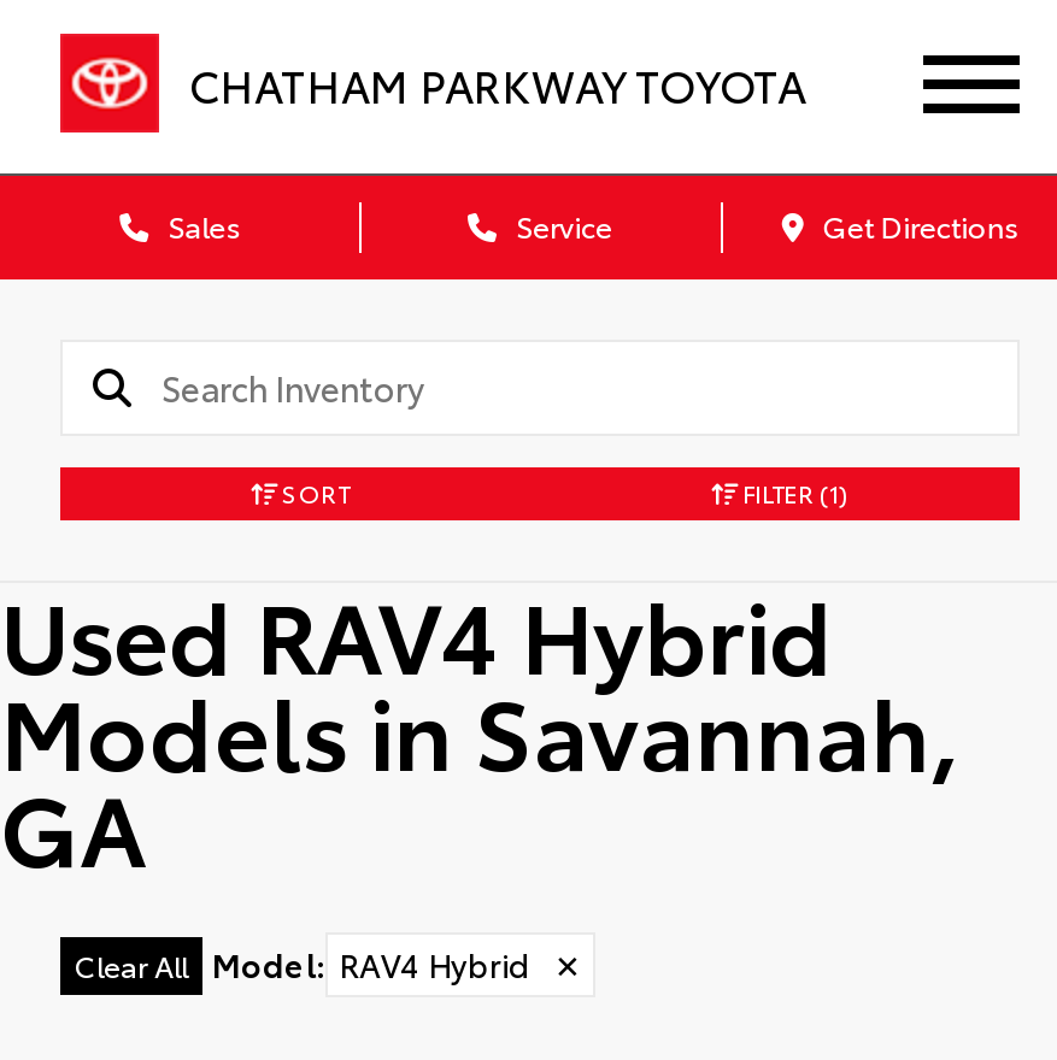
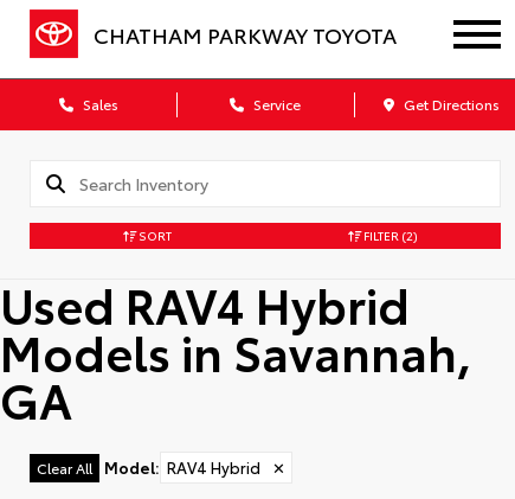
- FILTER (1)
+ FILTER (2)
